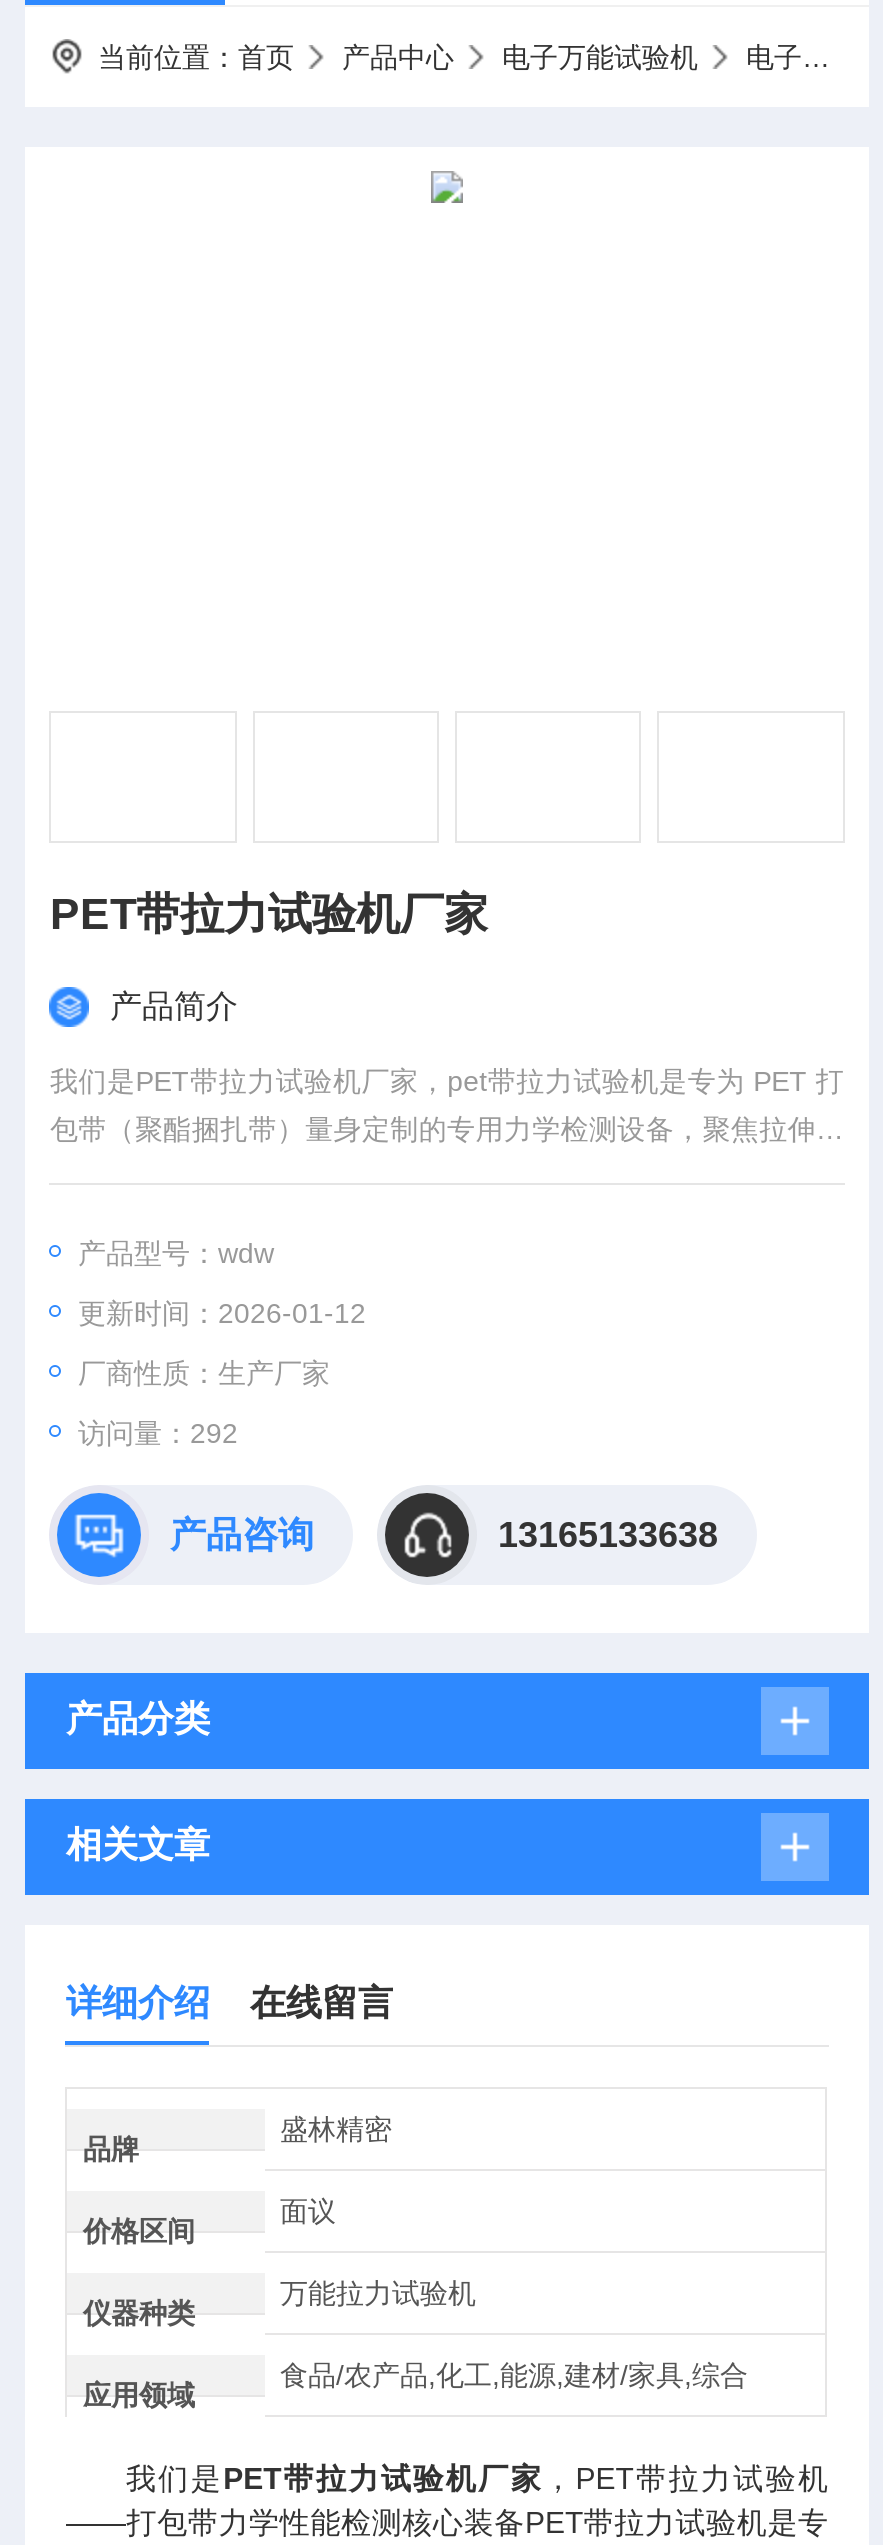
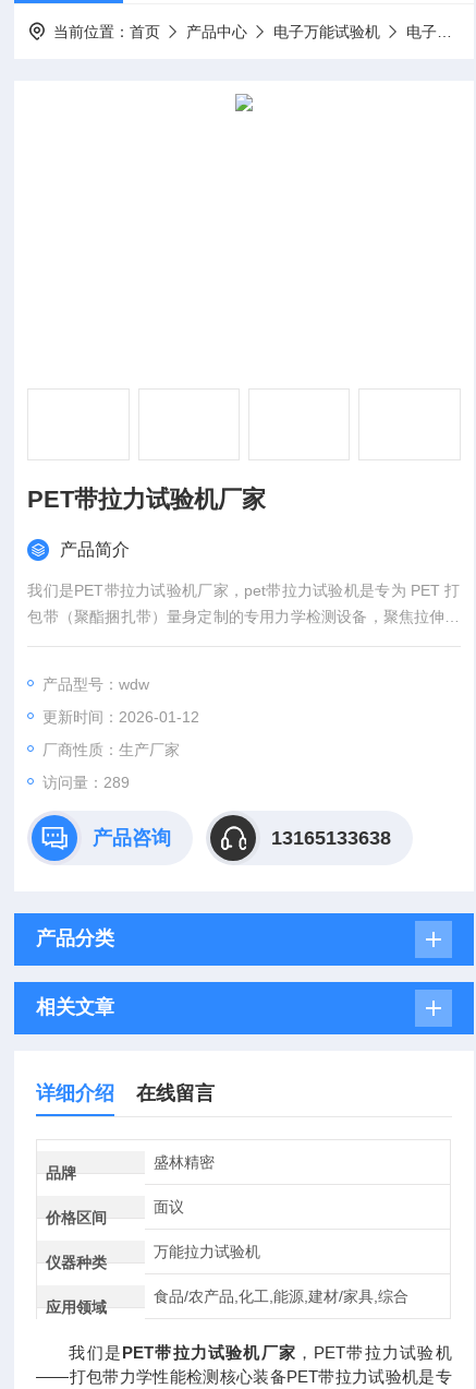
- 访问量：292
+ 访问量：289
